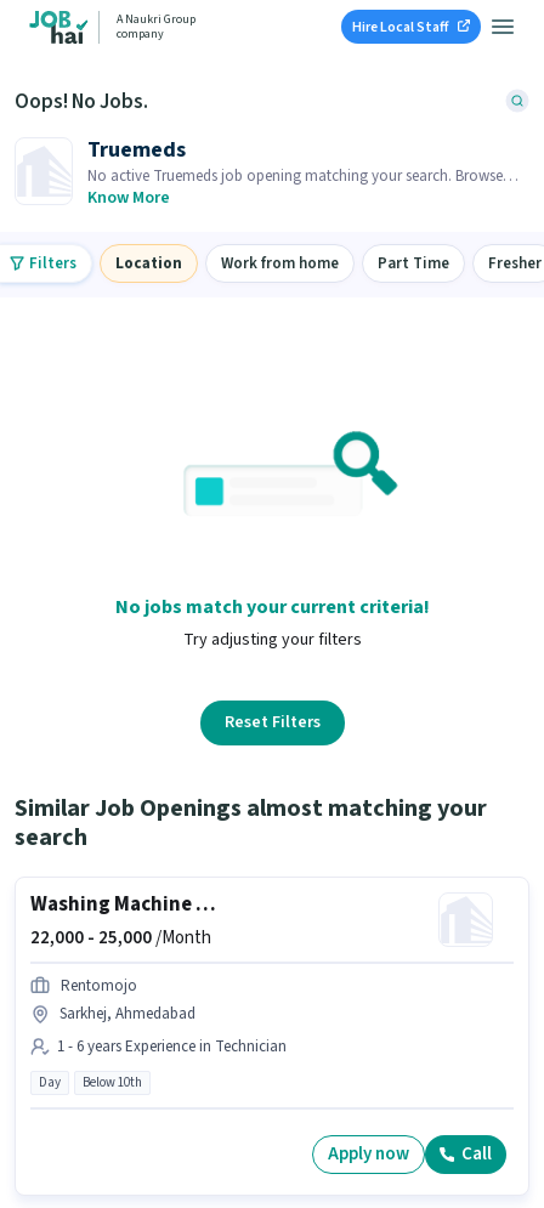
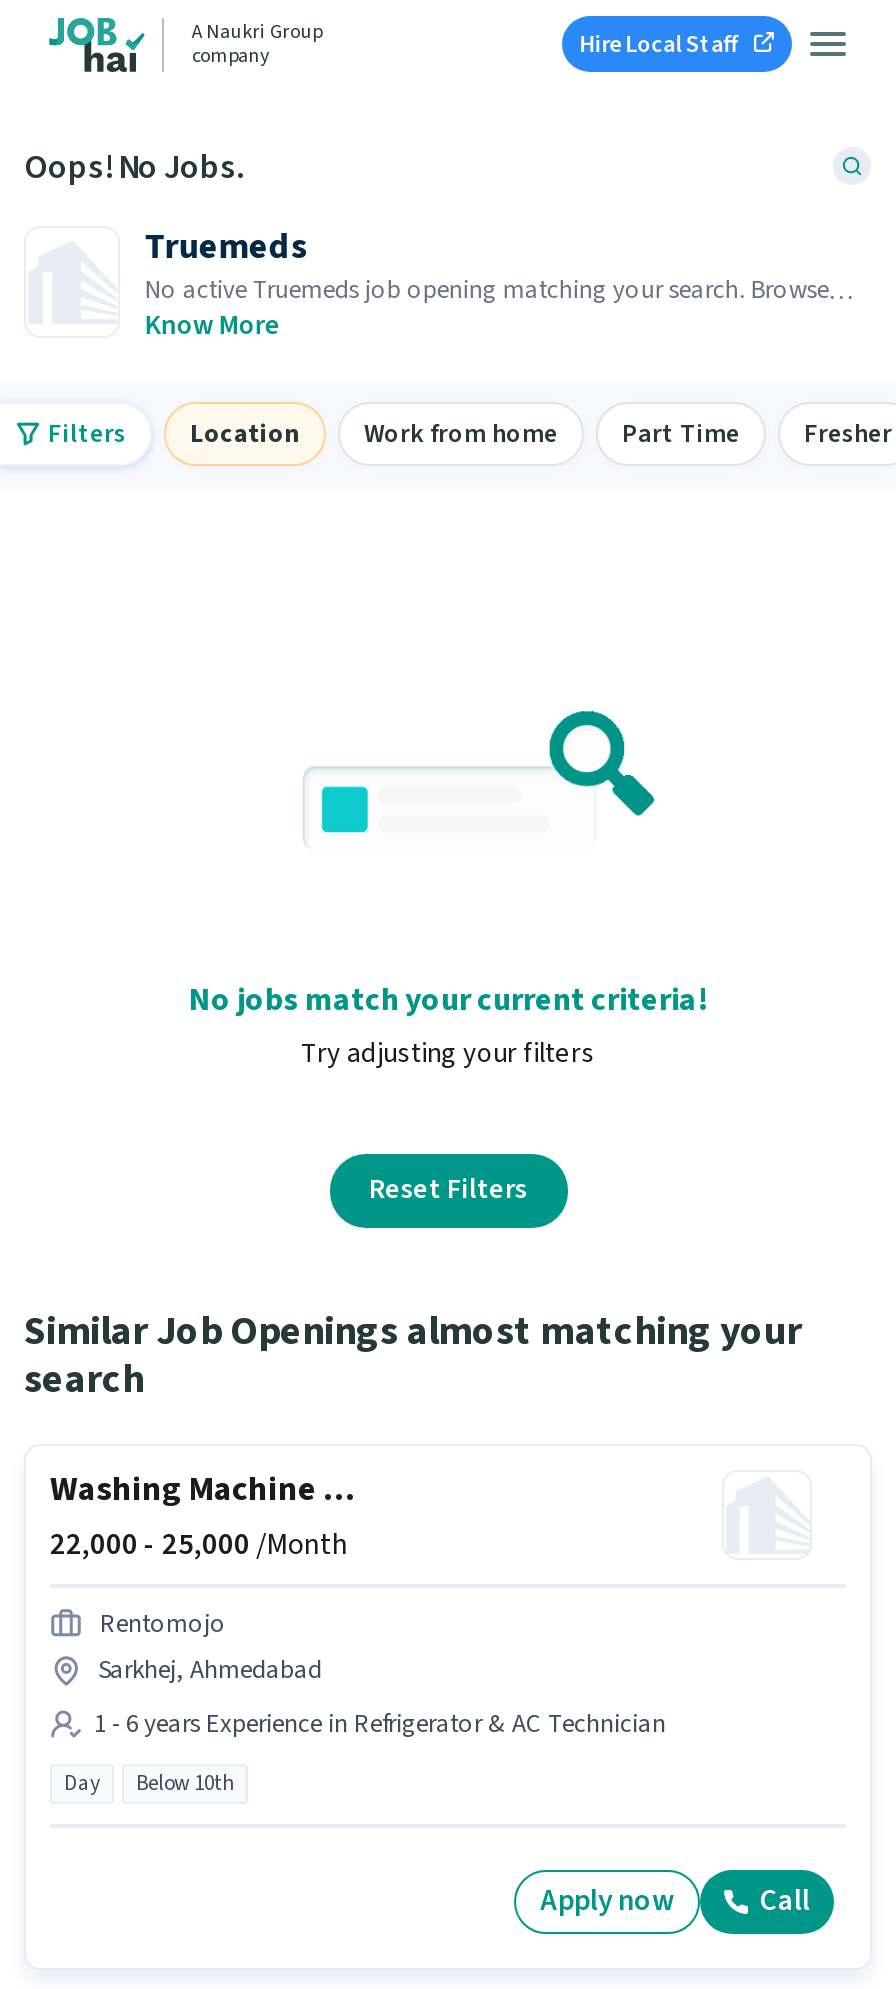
- 1 - 6 years Experience in Technician
+ 1 - 6 years Experience in Refrigerator & AC Technician
